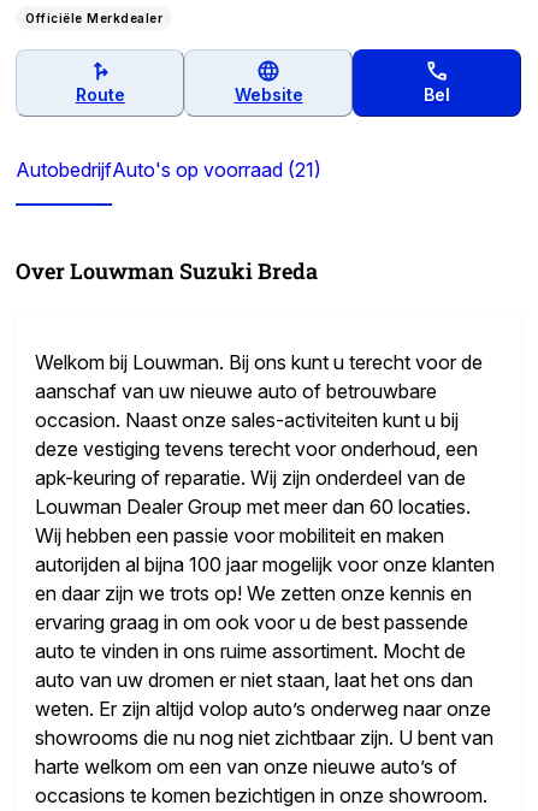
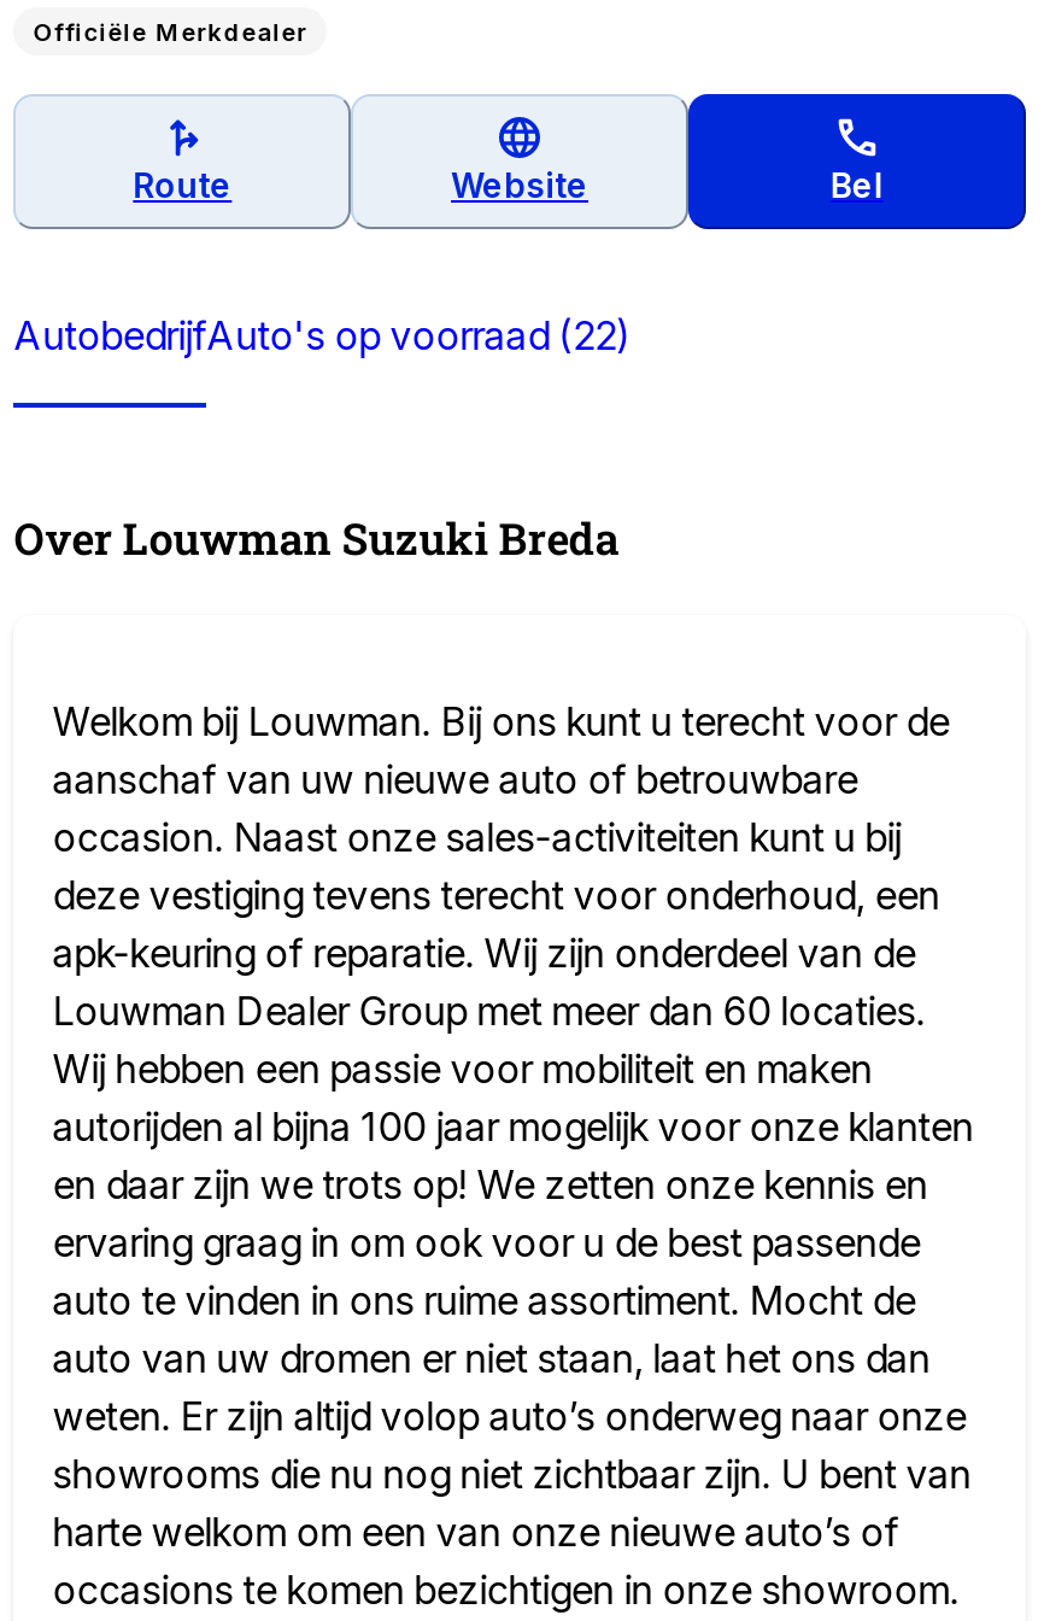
- AutobedrijfAuto's op voorraad (21)
+ AutobedrijfAuto's op voorraad (22)
